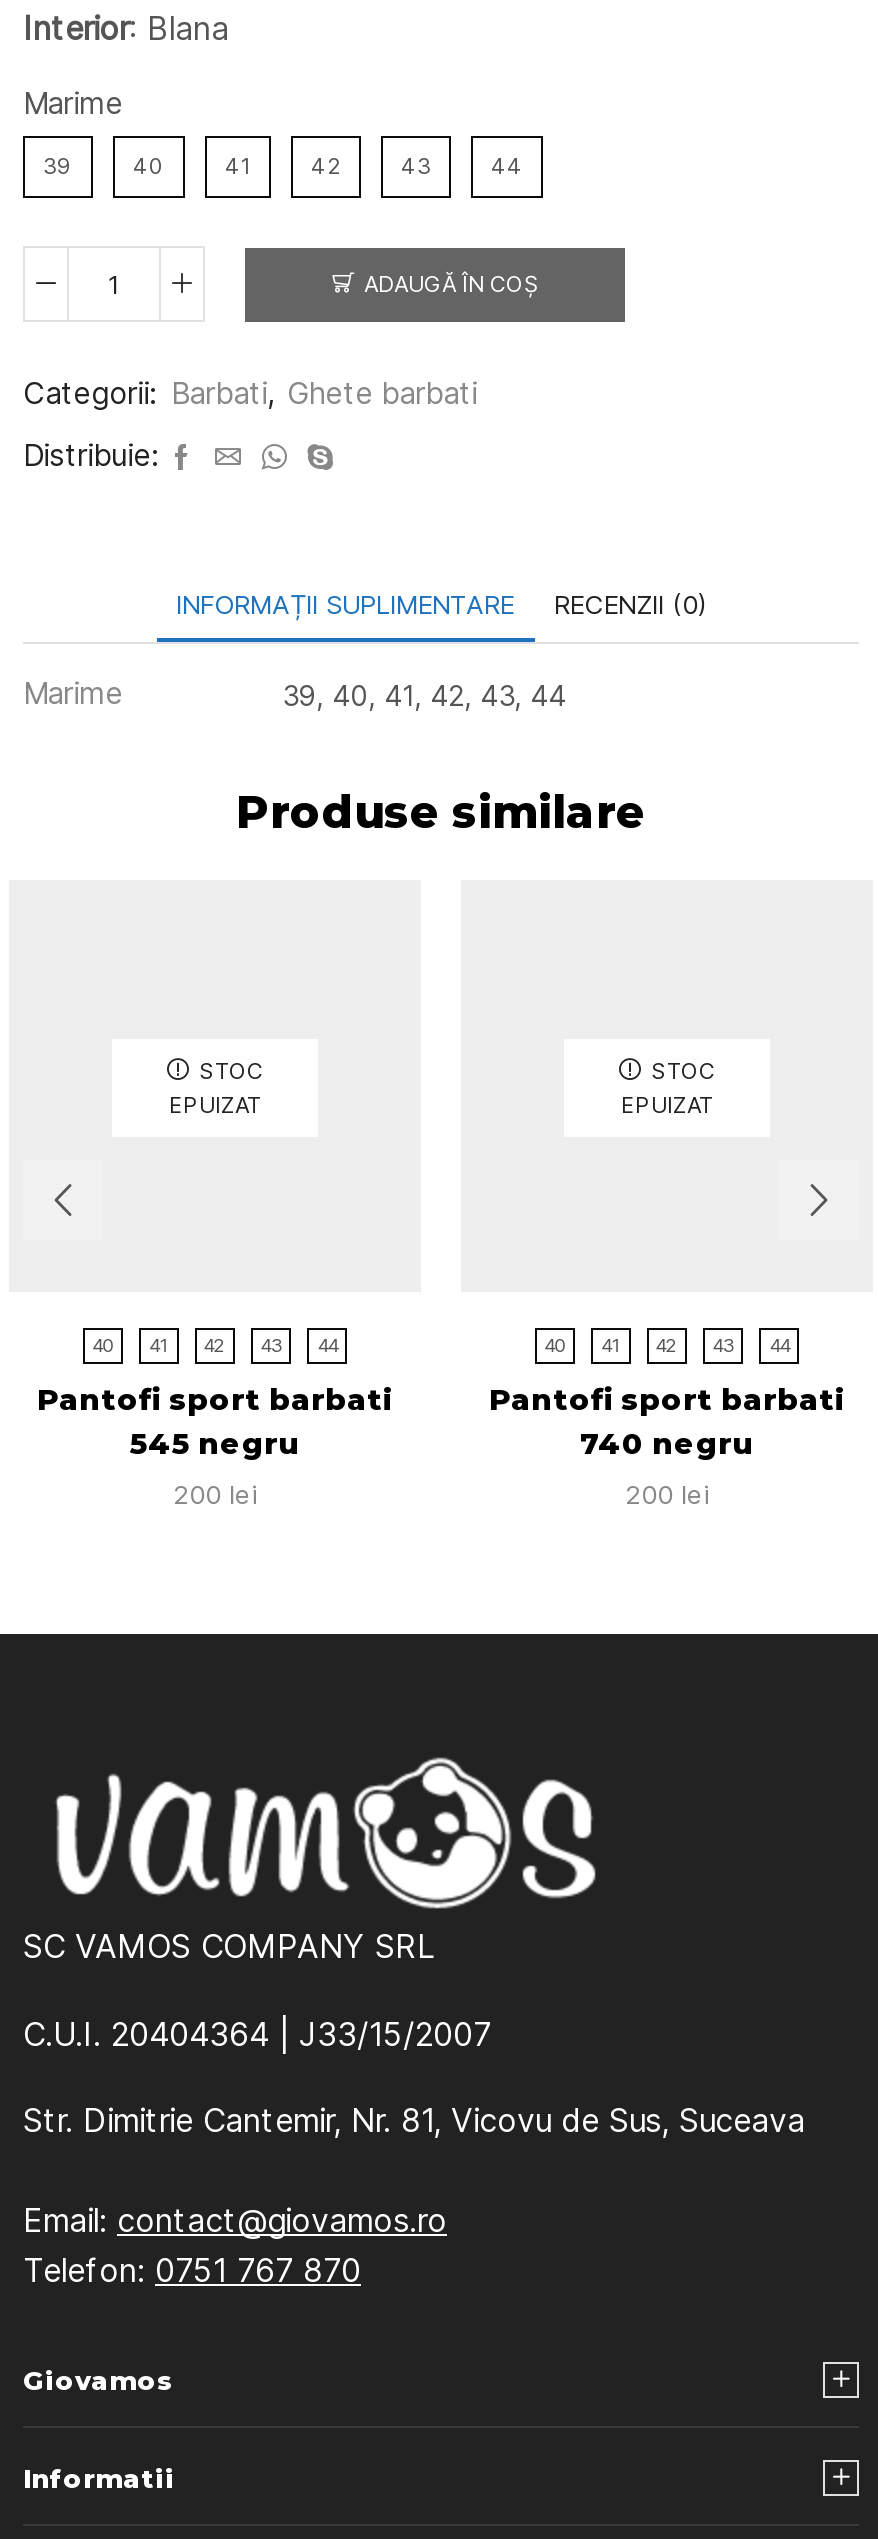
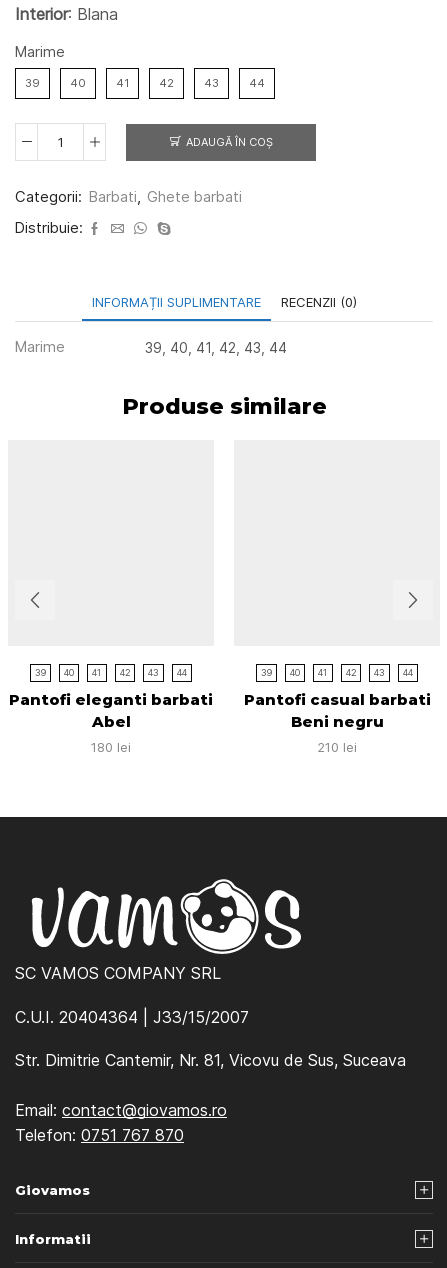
- STOC
- EPUIZAT
+ 39

- STOC
- EPUIZAT
+ 39

- Pantofi sport barbati
- 545 negru
- 200 lei
+ Pantofi eleganti barbati
+ Abel
+ 180 lei

- Pantofi sport barbati
+ Pantofi casual barbati

- 740 negru
+ Beni negru

- 200 lei
+ 210 lei
